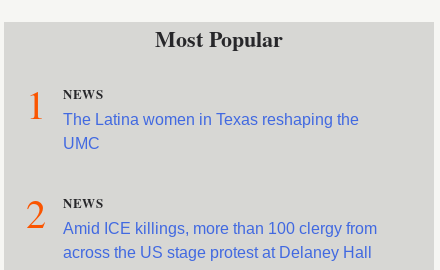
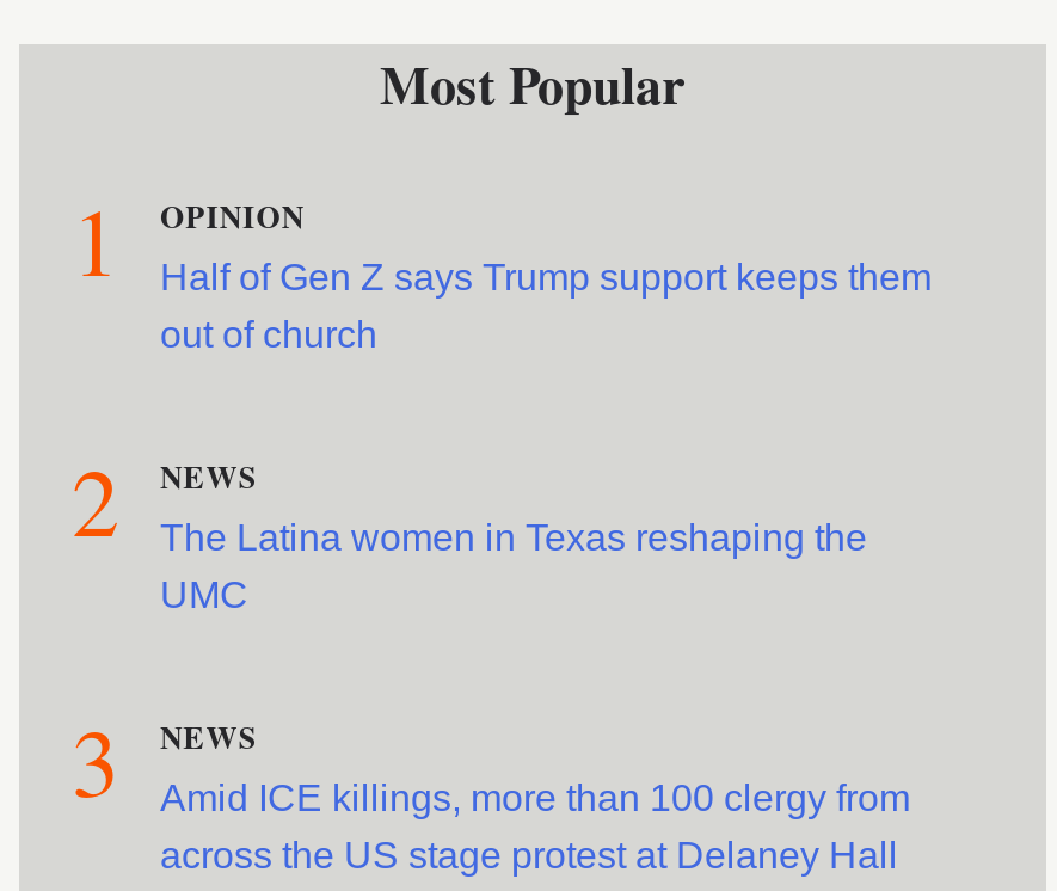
+ OPINION
+ Half of Gen Z says Trump support keeps them
+ out of church
+ 2

- 2 NEWS Amid ICE killings, more than 100 clergy from
+ 3 NEWS Amid ICE killings, more than 100 clergy from
